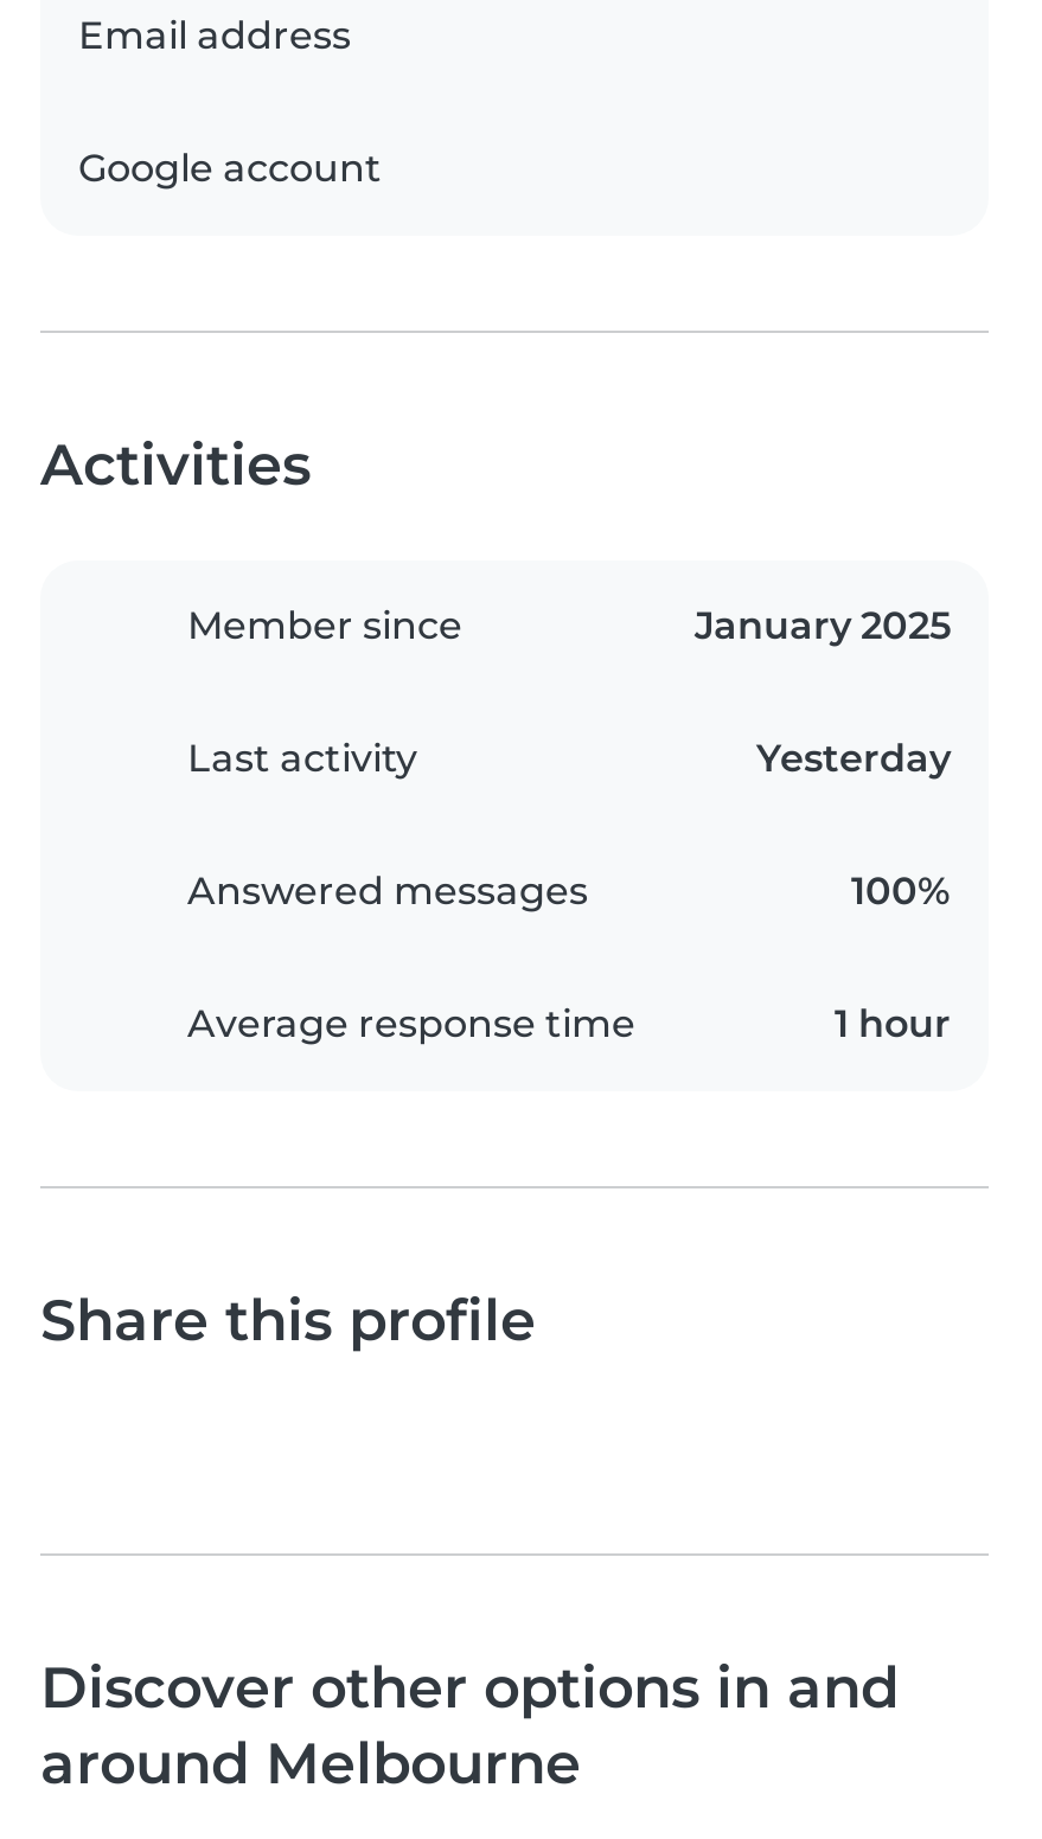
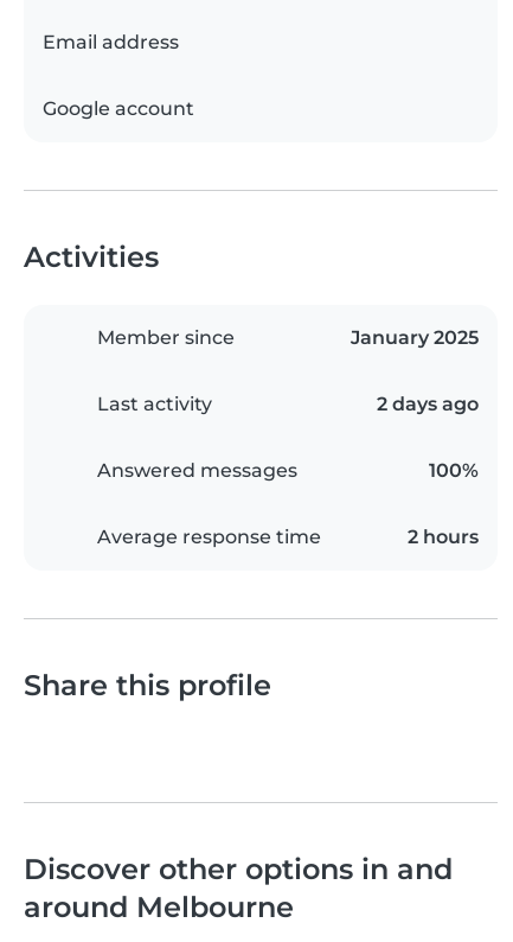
- Yesterday
+ 2 days ago

- 1 hour
+ 2 hours
